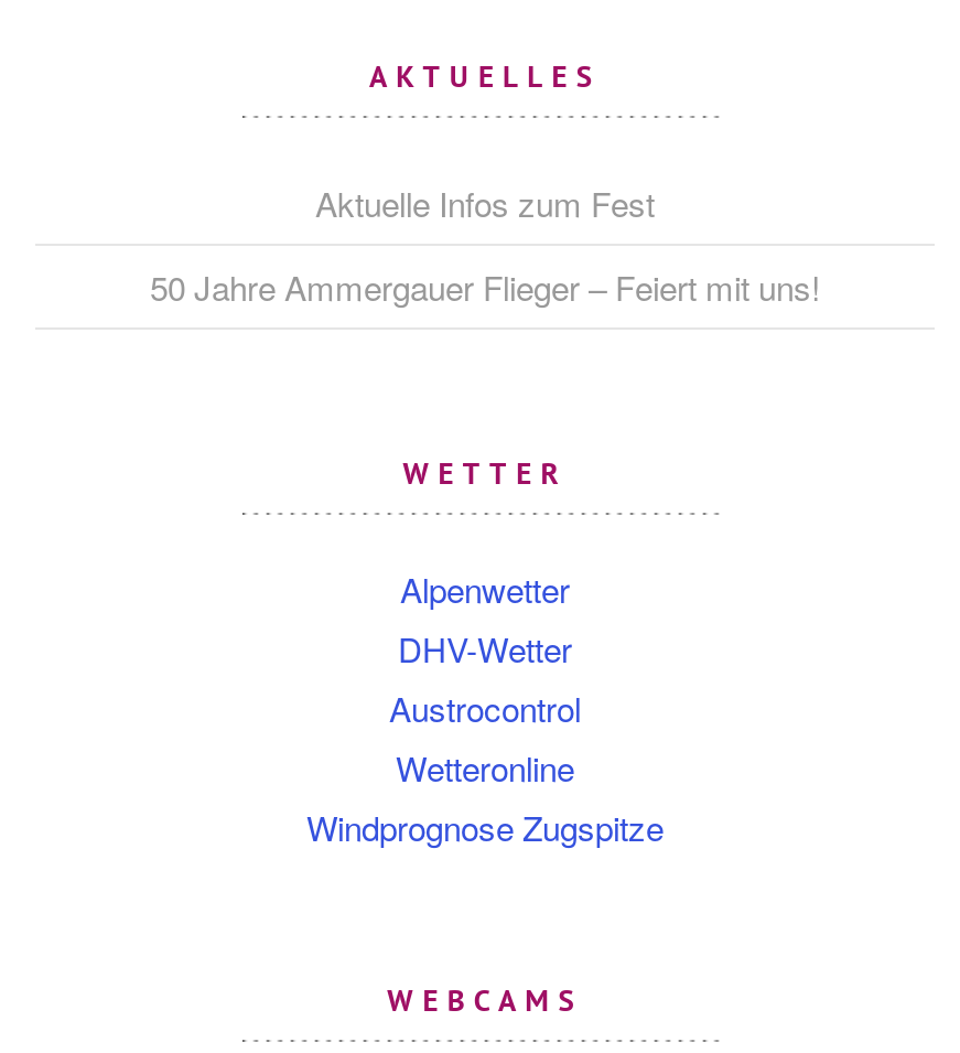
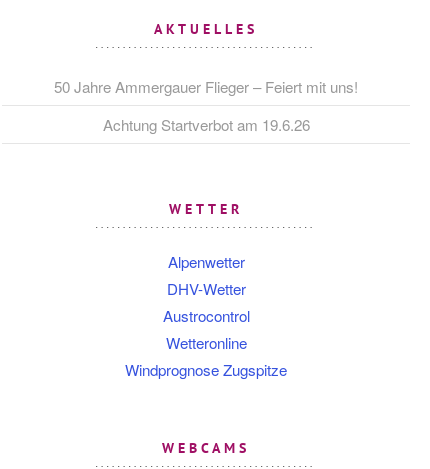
- Aktuelle Infos zum Fest

moved up: 50 Jahre Ammergauer Flieger – Feiert mit uns!

+ Achtung Startverbot am 19.6.26
